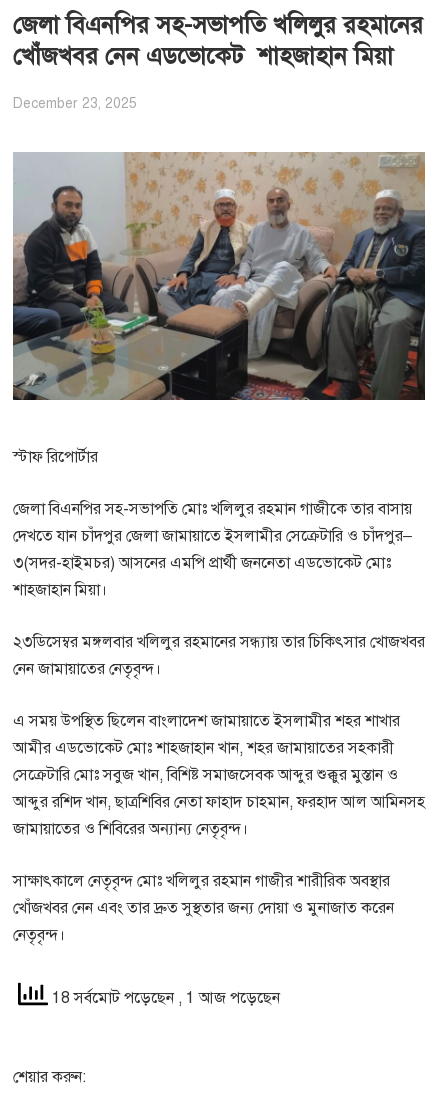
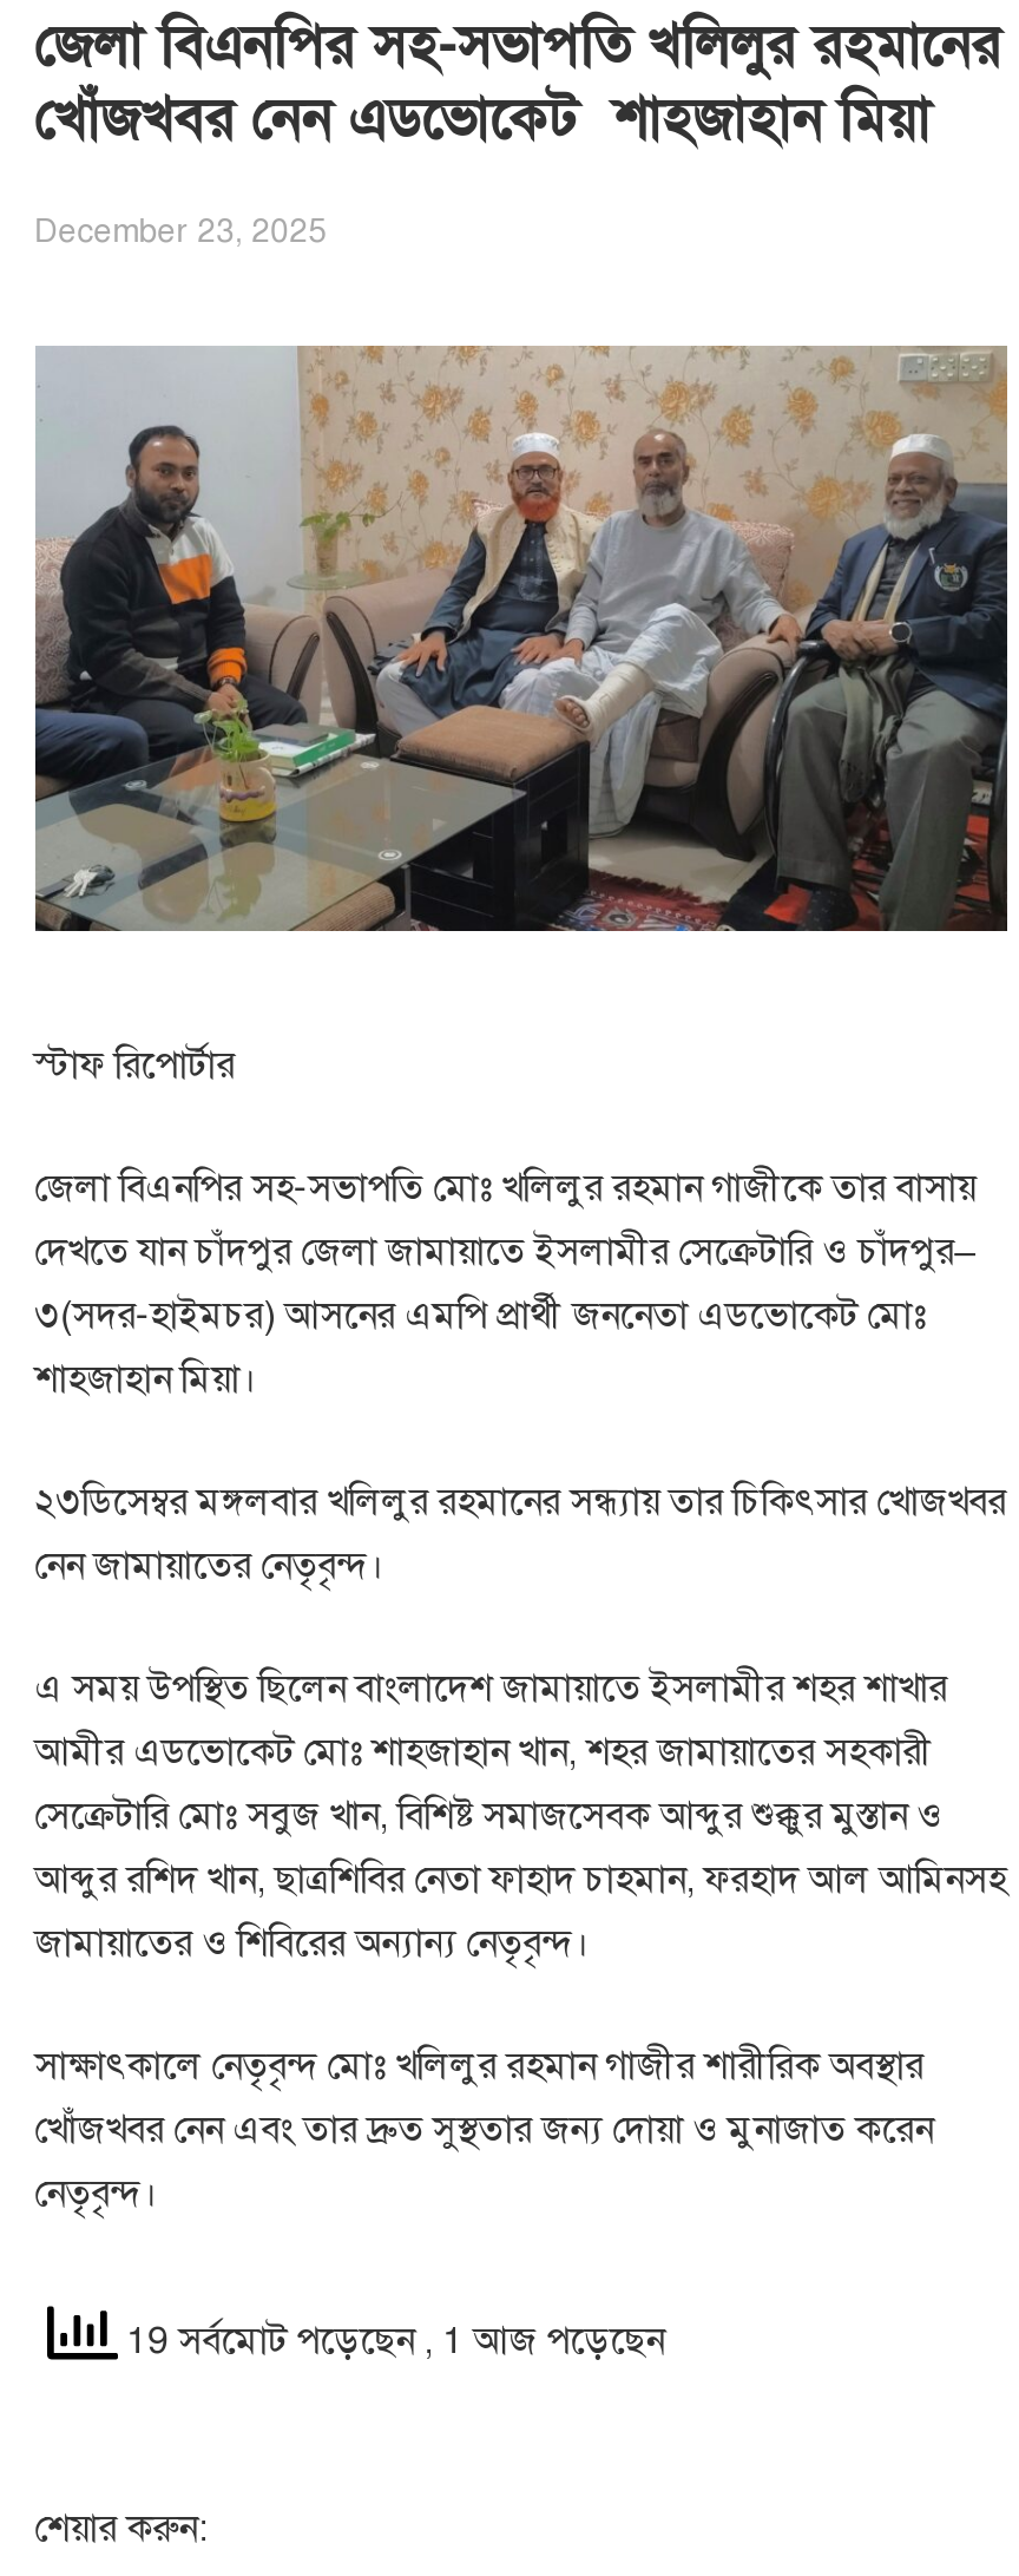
- 18 সর্বমোট পড়েছেন, 1 আজ পড়েছেন
+ 19 সর্বমোট পড়েছেন, 1 আজ পড়েছেন
